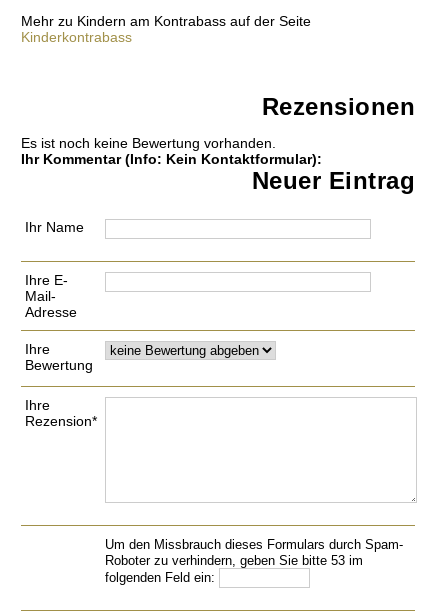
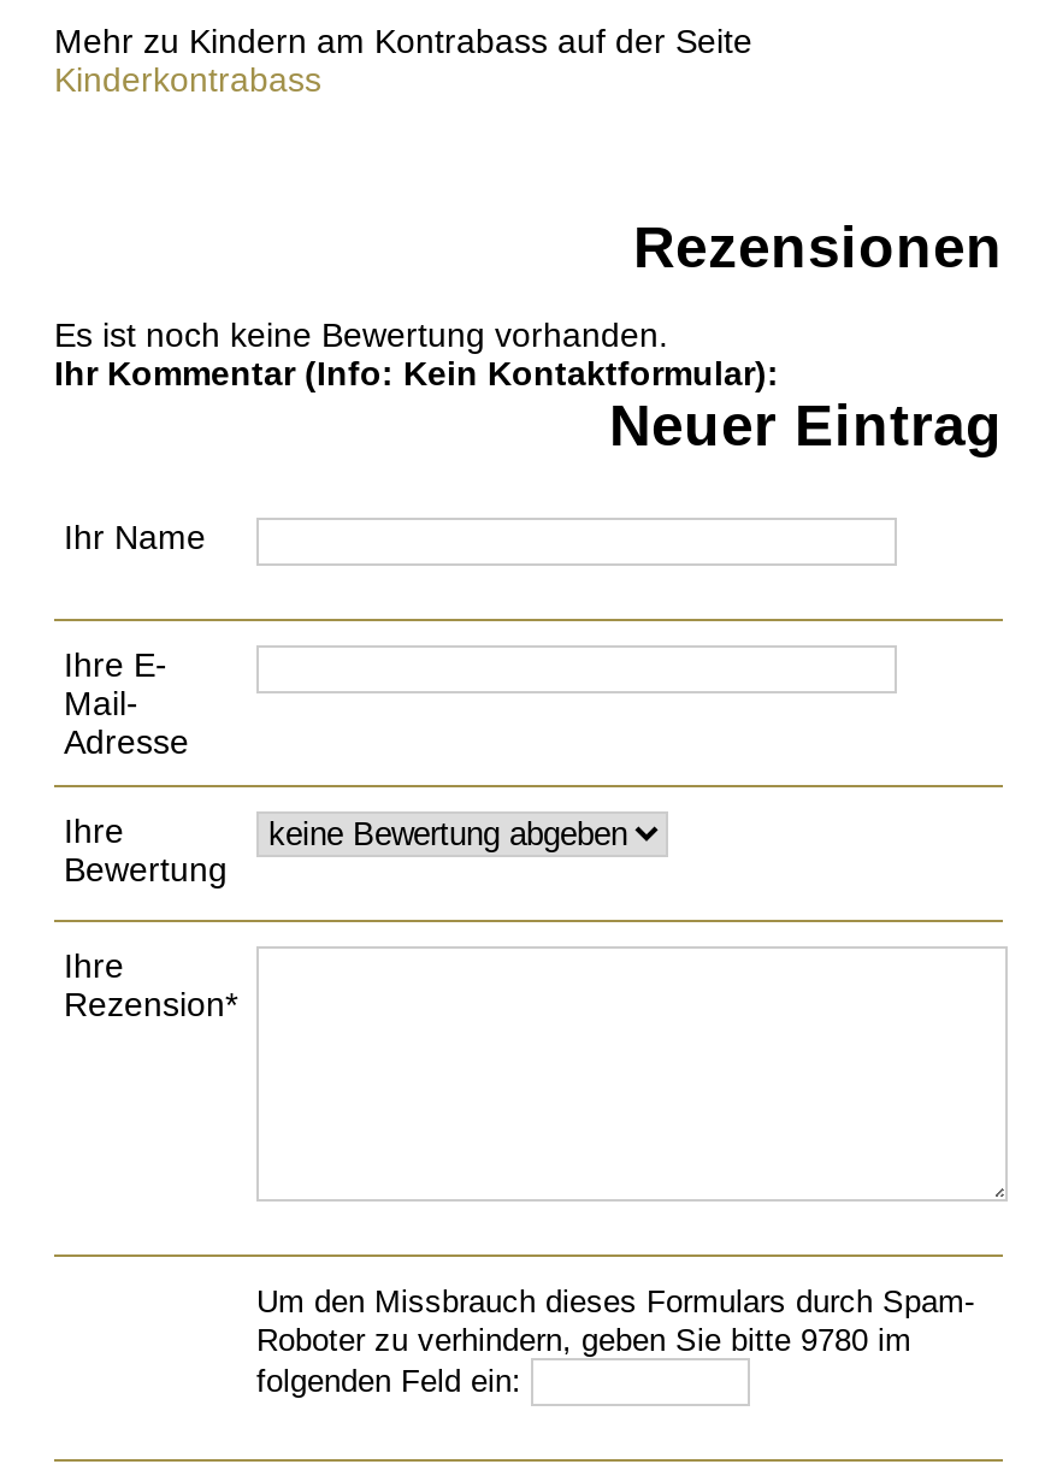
- Roboter zu verhindern, geben Sie bitte 53 im
+ Roboter zu verhindern, geben Sie bitte 9780 im
